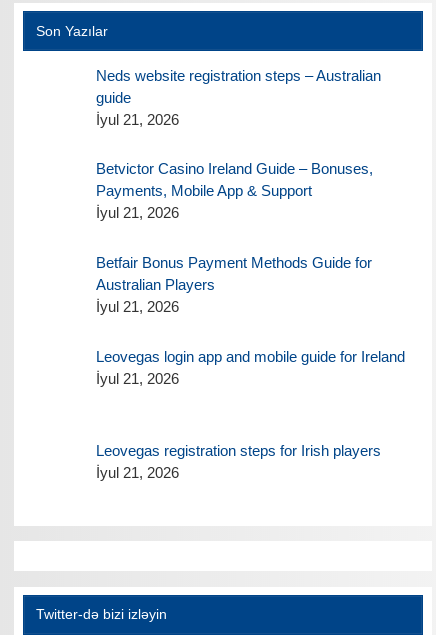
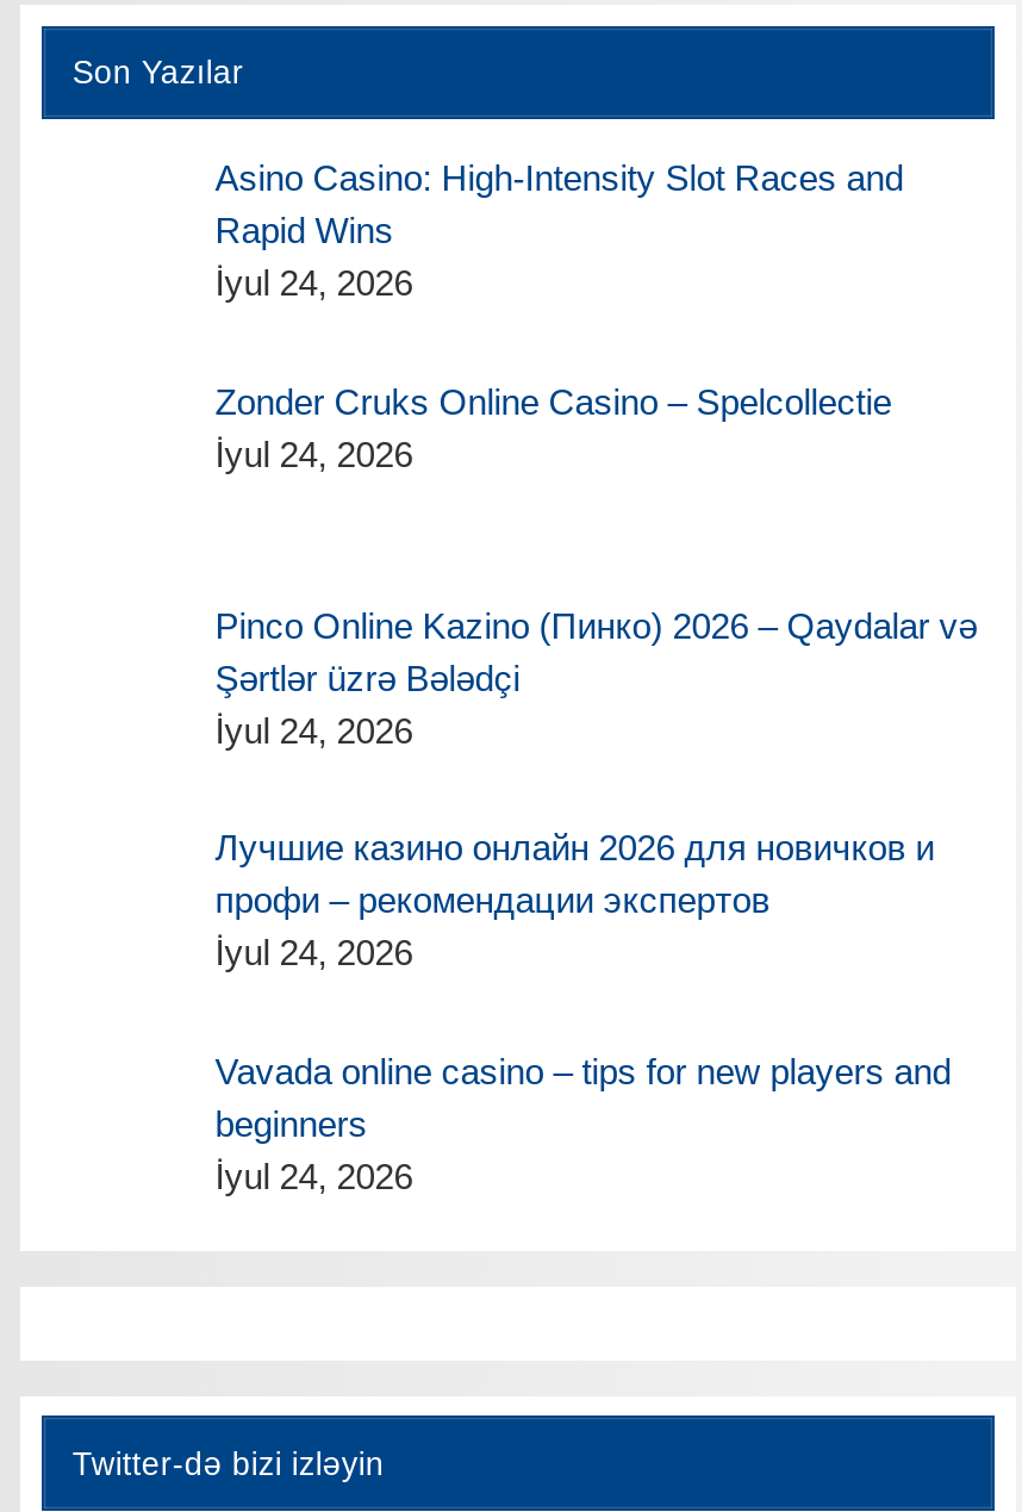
- Neds website registration steps – Australian
- guide
- İyul 21, 2026
+ Asino Casino: High‑Intensity Slot Races and
+ Rapid Wins
+ İyul 24, 2026

- Betvictor Casino Ireland Guide – Bonuses,
- Payments, Mobile App & Support
- İyul 21, 2026
+ Zonder Cruks Online Casino – Spelcollectie
+ İyul 24, 2026

- Betfair Bonus Payment Methods Guide for
- Australian Players
- İyul 21, 2026
+ Pinco Online Kazino (Пинко) 2026 – Qaydalar və
+ Şərtlər üzrə Bələdçi
+ İyul 24, 2026

- Leovegas login app and mobile guide for Ireland
- İyul 21, 2026
+ Лучшие казино онлайн 2026 для новичков и
+ профи – рекомендации экспертов
+ İyul 24, 2026

- Leovegas registration steps for Irish players
- İyul 21, 2026
+ Vavada online casino – tips for new players and
+ beginners
+ İyul 24, 2026
